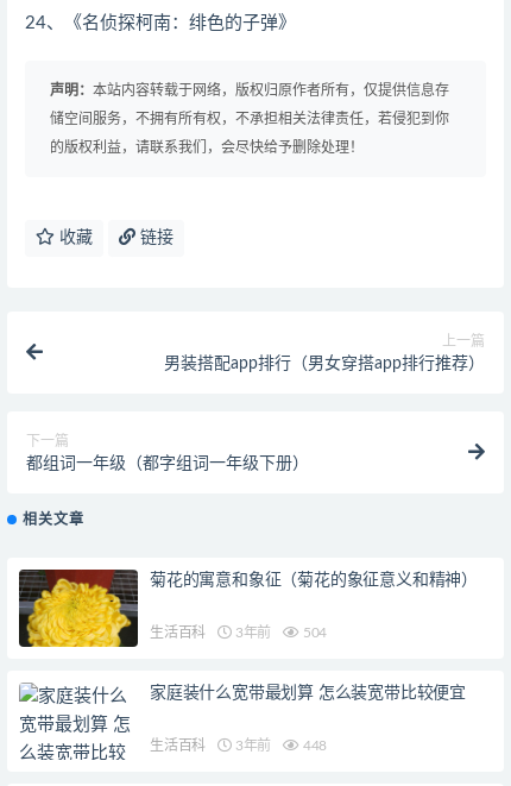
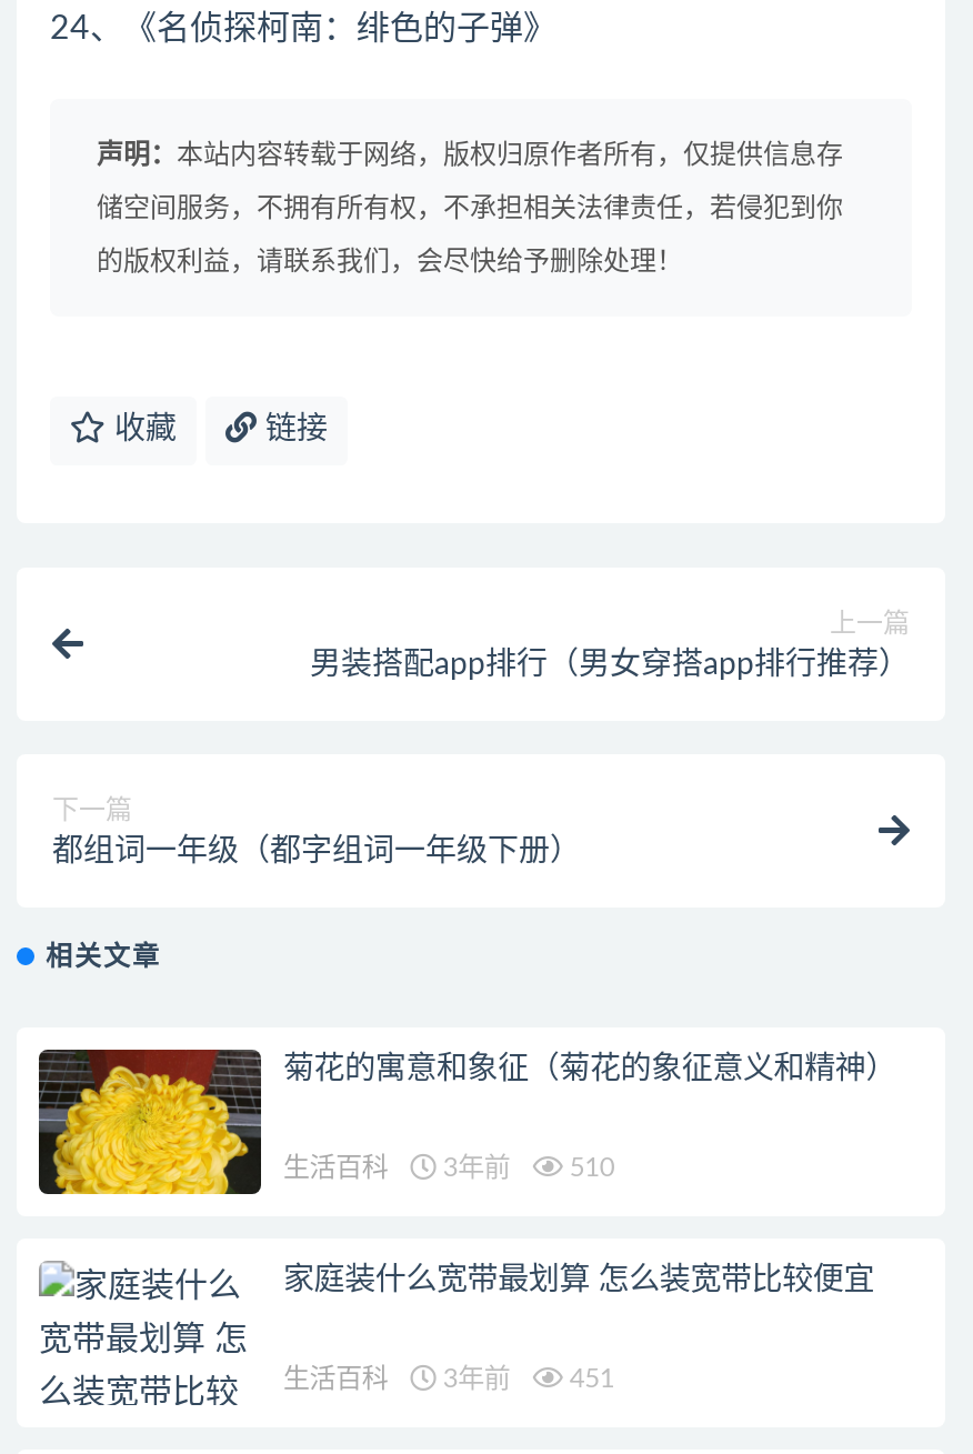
- 生活百科 3年前 504
+ 生活百科 3年前 510

- 生活百科 3年前 448
+ 生活百科 3年前 451
